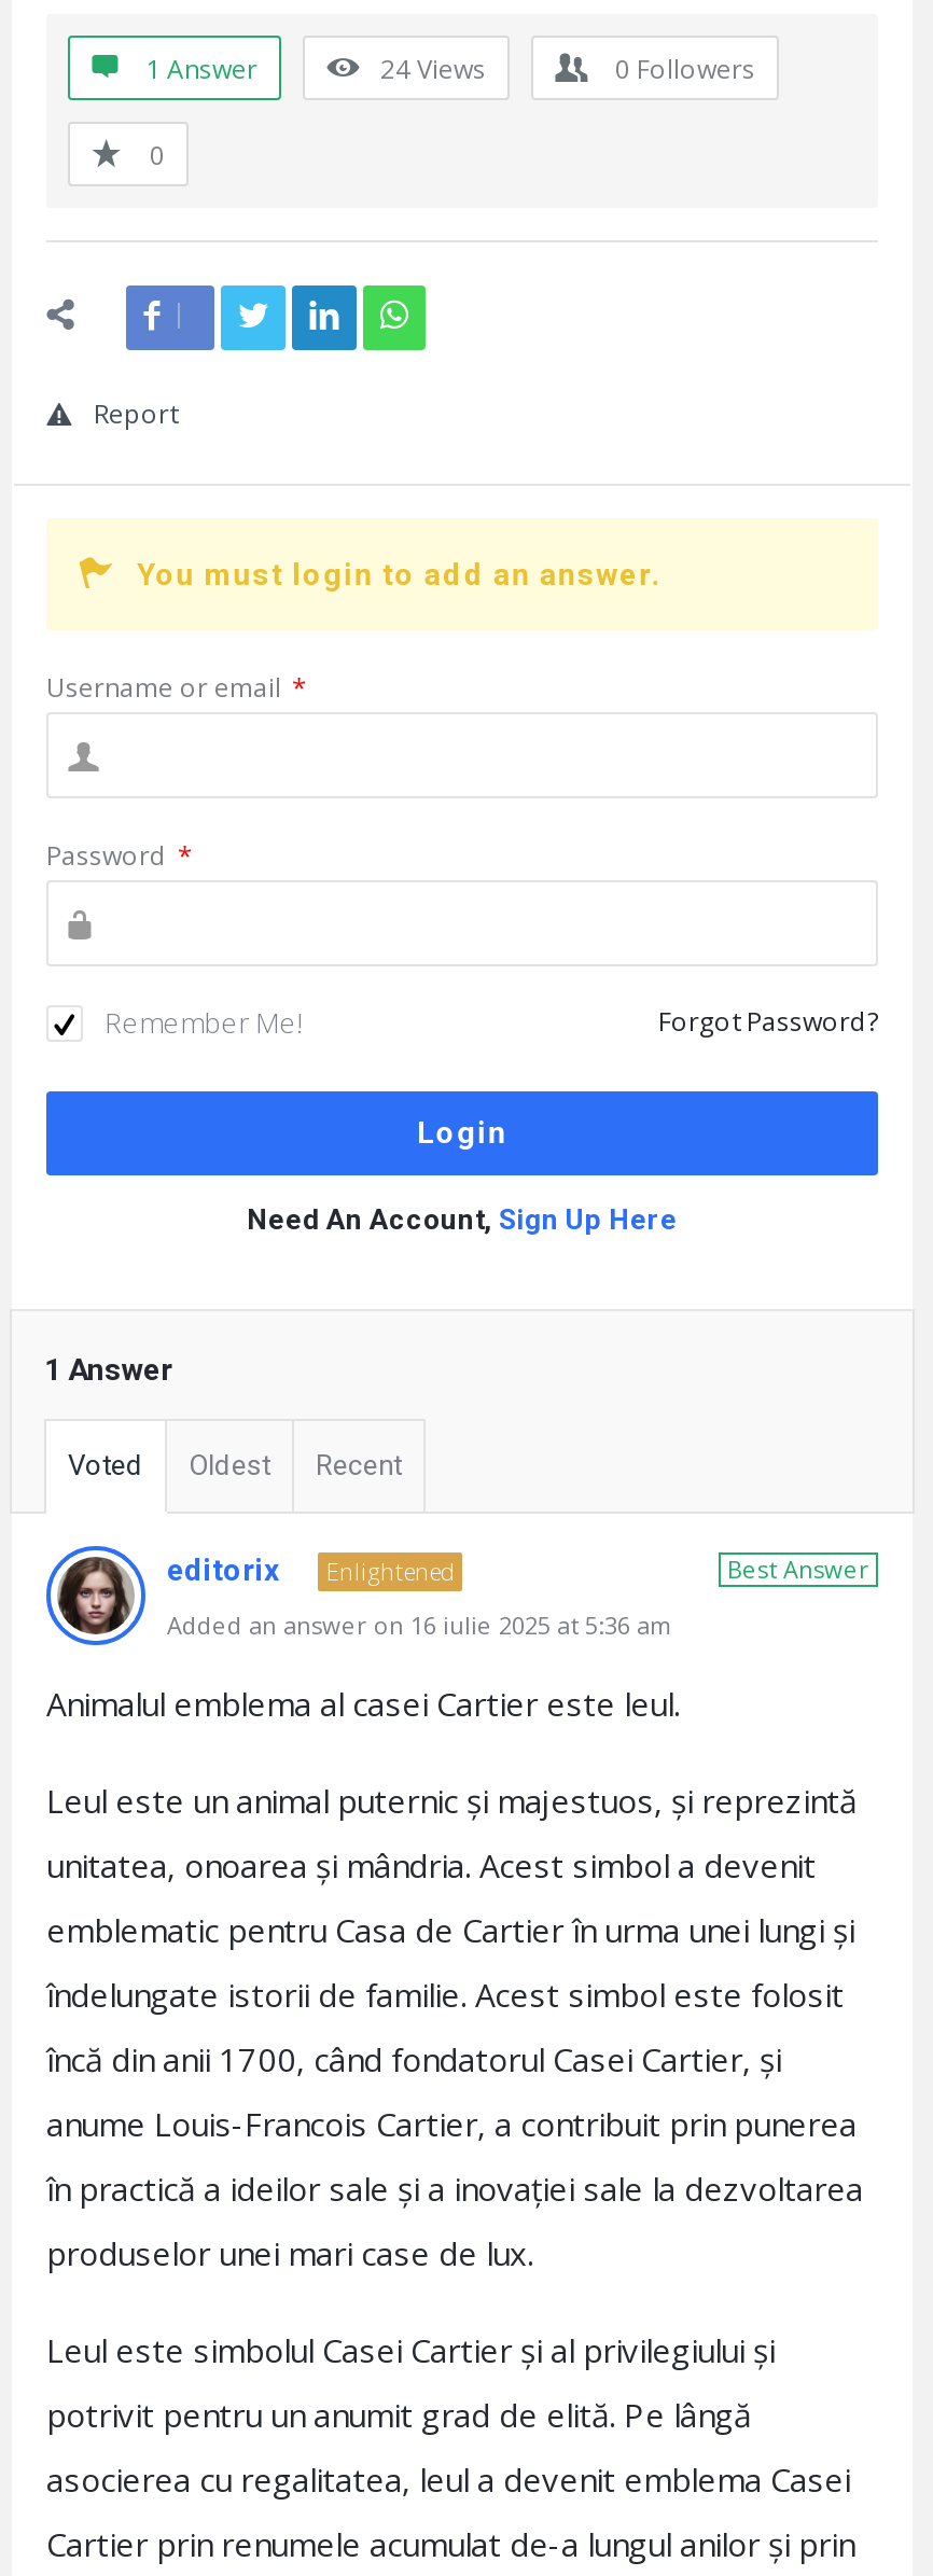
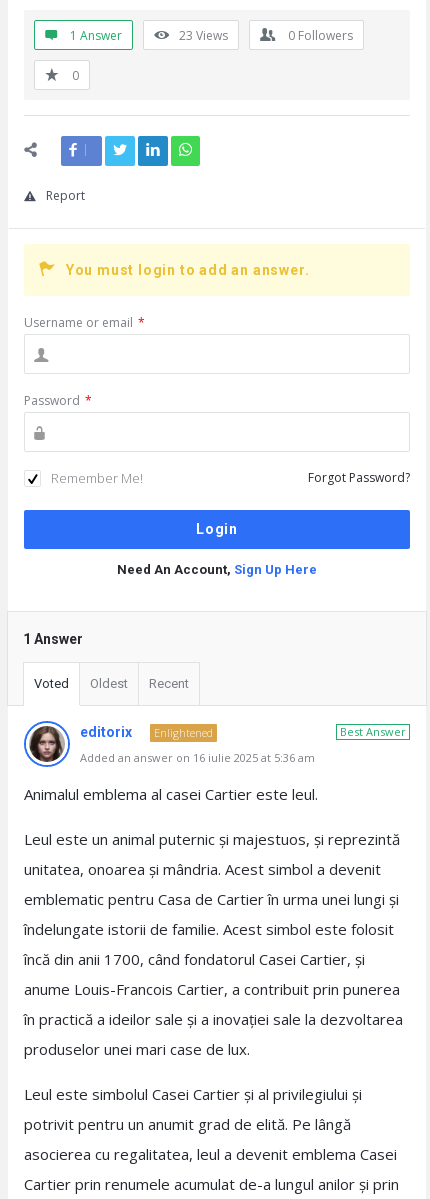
- 24 Views
+ 23 Views
